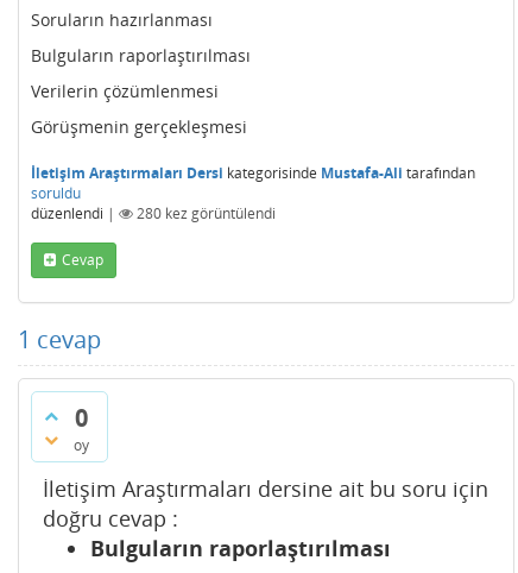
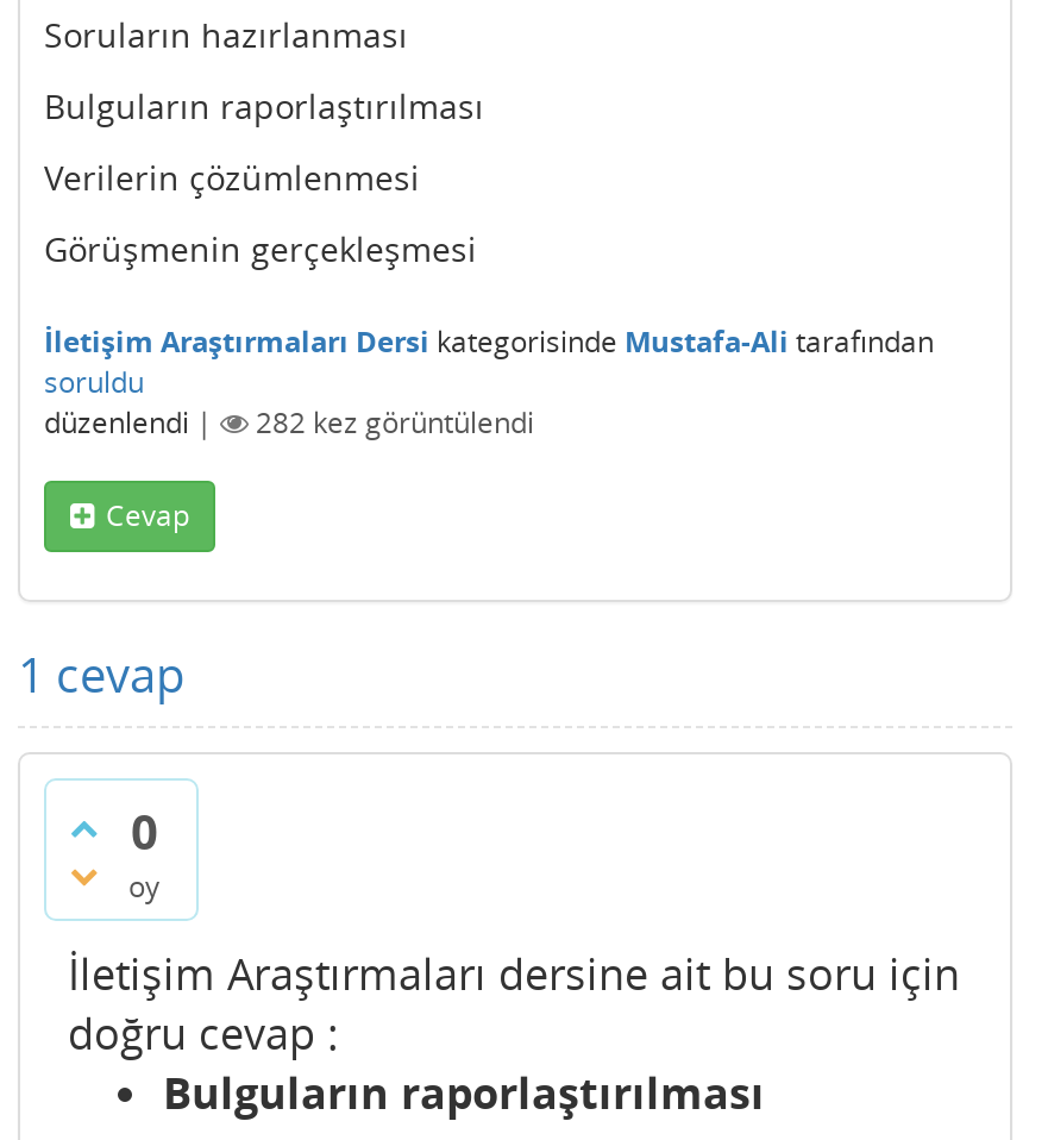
- 280 kez görüntülendi
+ 282 kez görüntülendi
